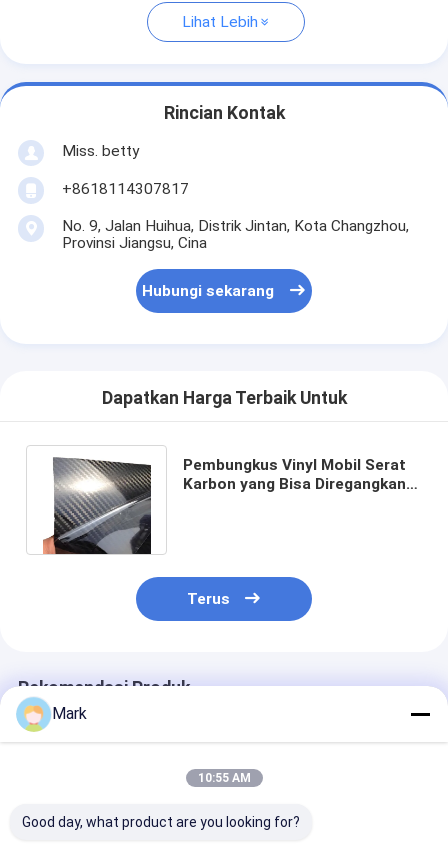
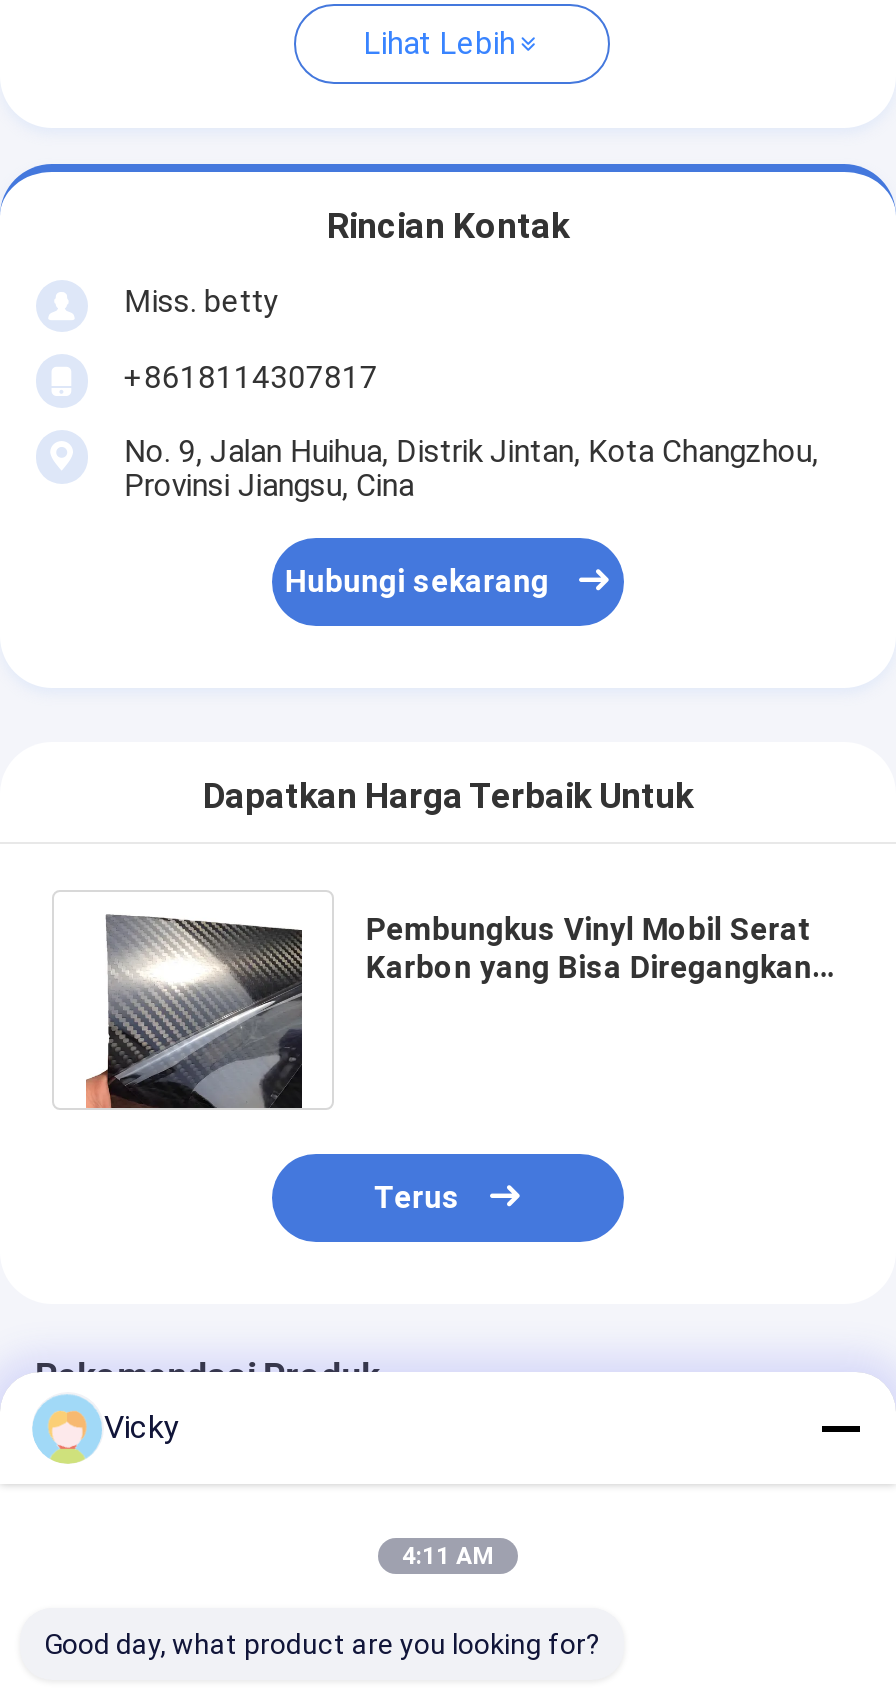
- Mark
+ Vicky

- 10:55 AM
+ 4:11 AM
